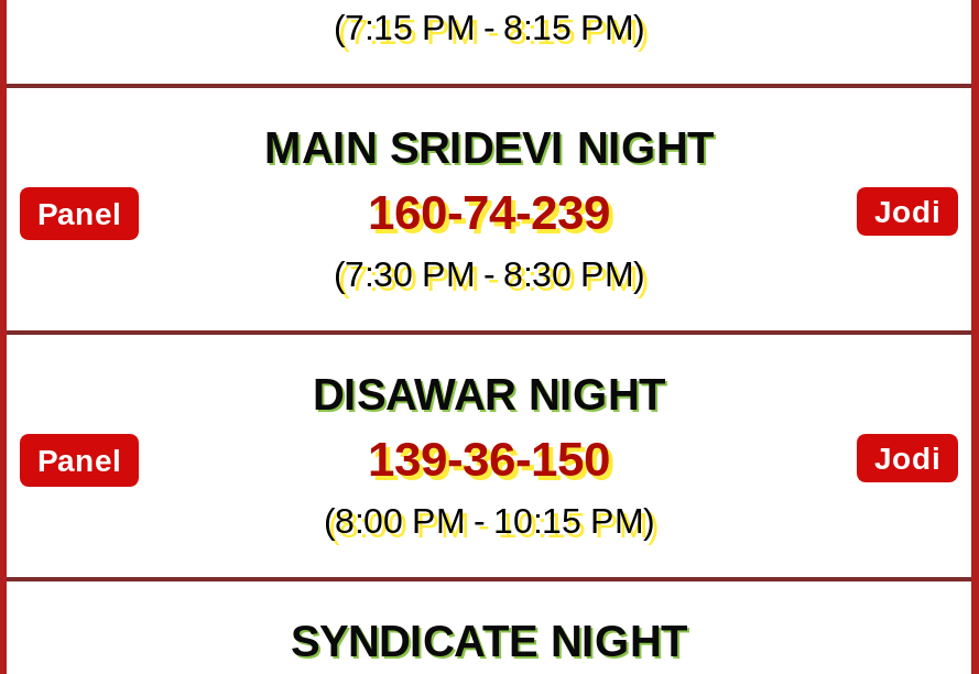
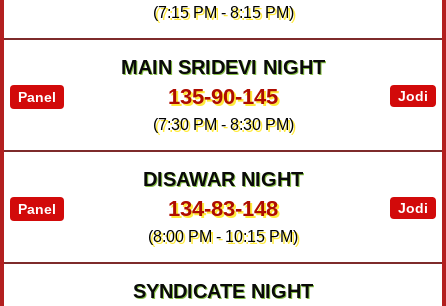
- 160-74-239
+ 135-90-145

- 139-36-150
+ 134-83-148
